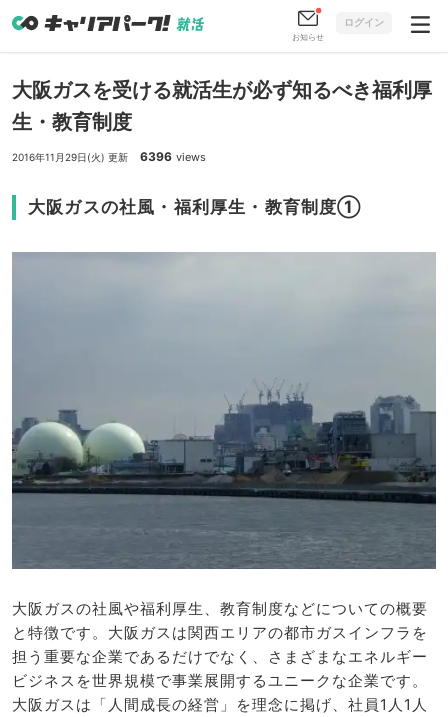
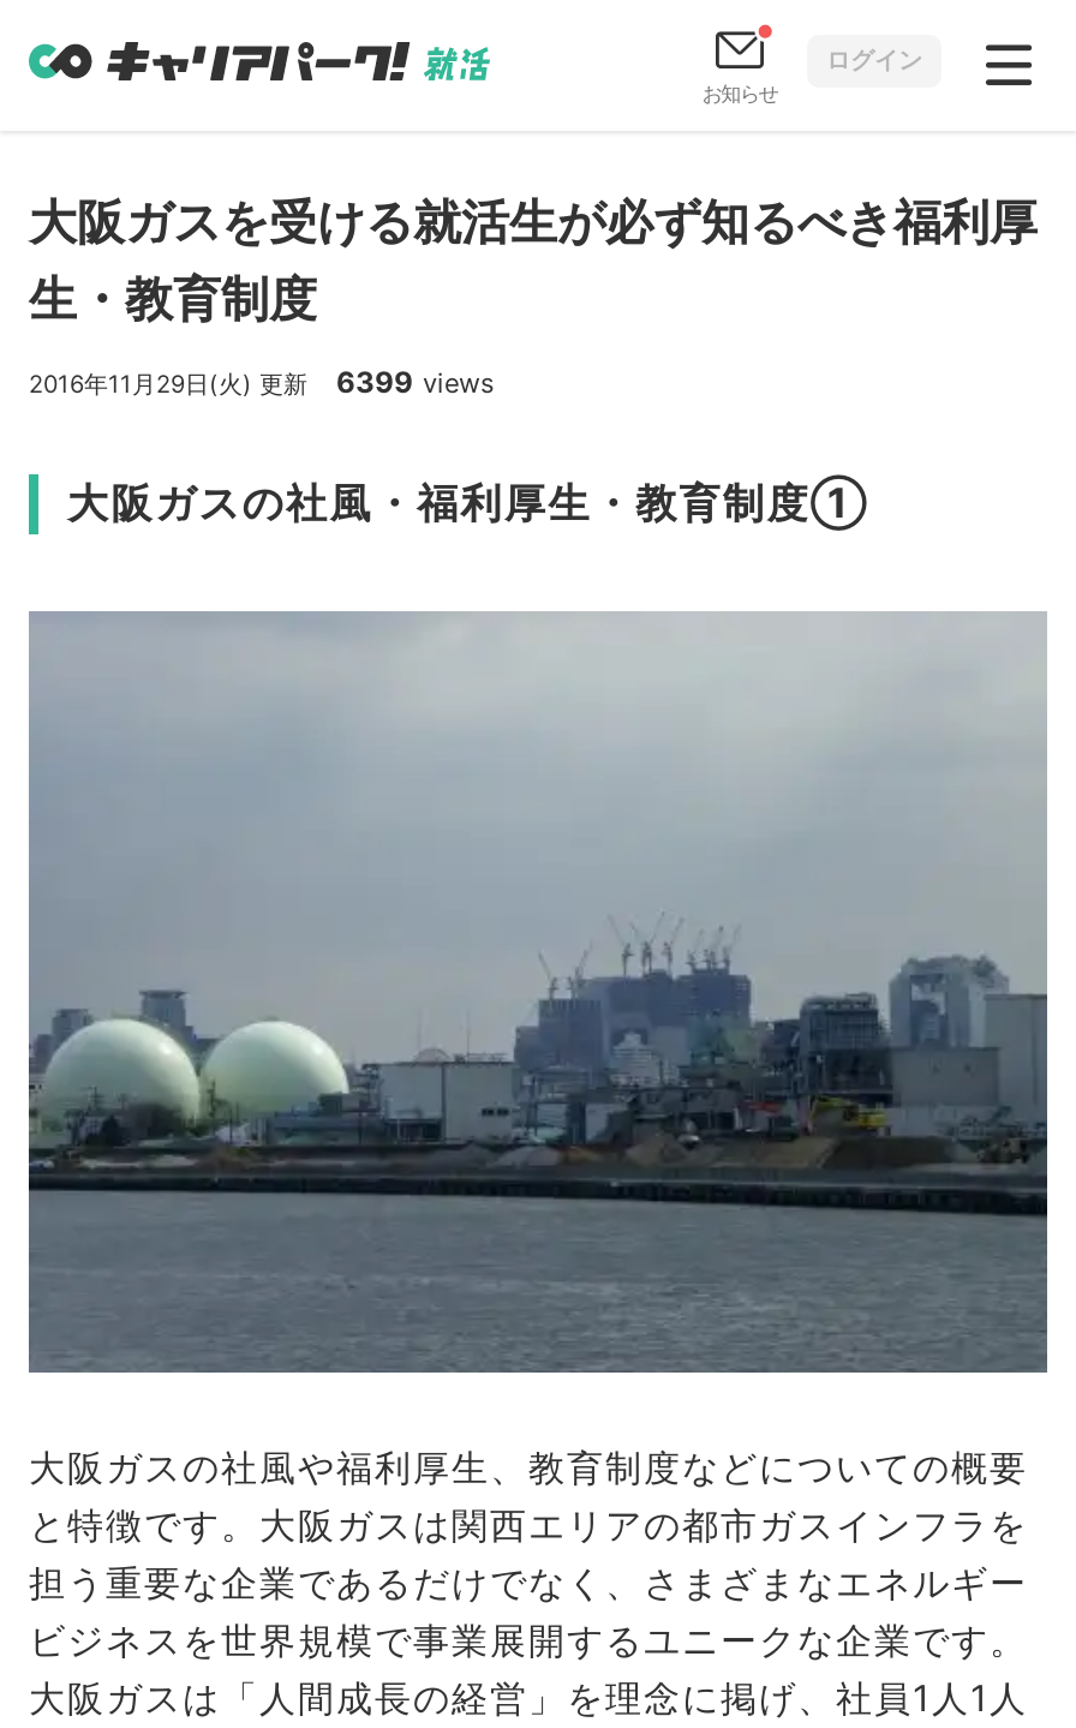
- 2016年11月29日(火) 更新 6396 views
+ 2016年11月29日(火) 更新 6399 views
